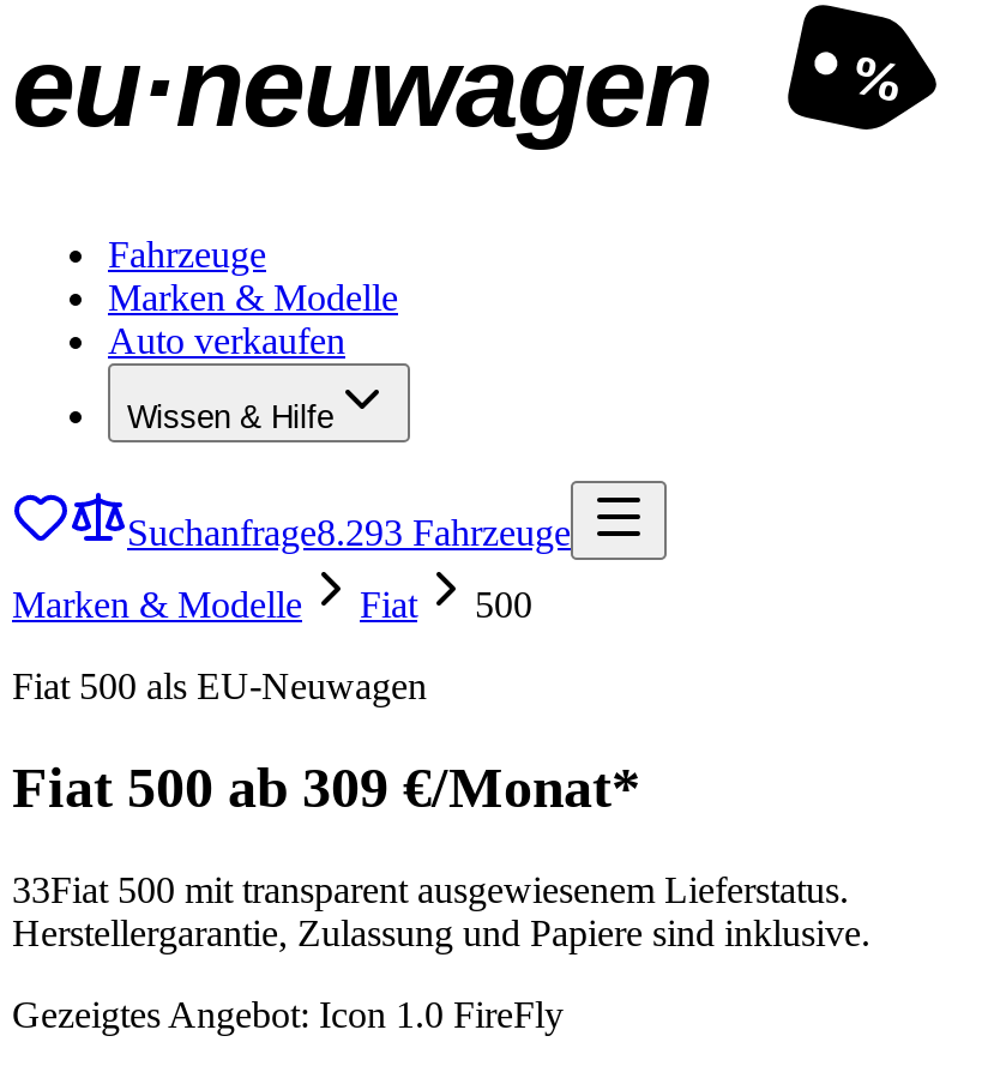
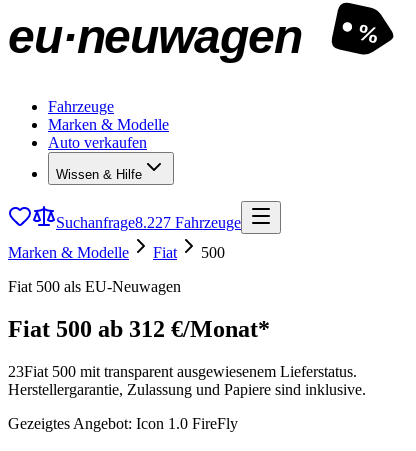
- Suchanfrage8.293 Fahrzeuge
+ Suchanfrage8.227 Fahrzeuge

- Fiat 500 ab 309 €/Monat*
+ Fiat 500 ab 312 €/Monat*

- 33Fiat 500 mit transparent ausgewiesenem Lieferstatus.
+ 23Fiat 500 mit transparent ausgewiesenem Lieferstatus.
